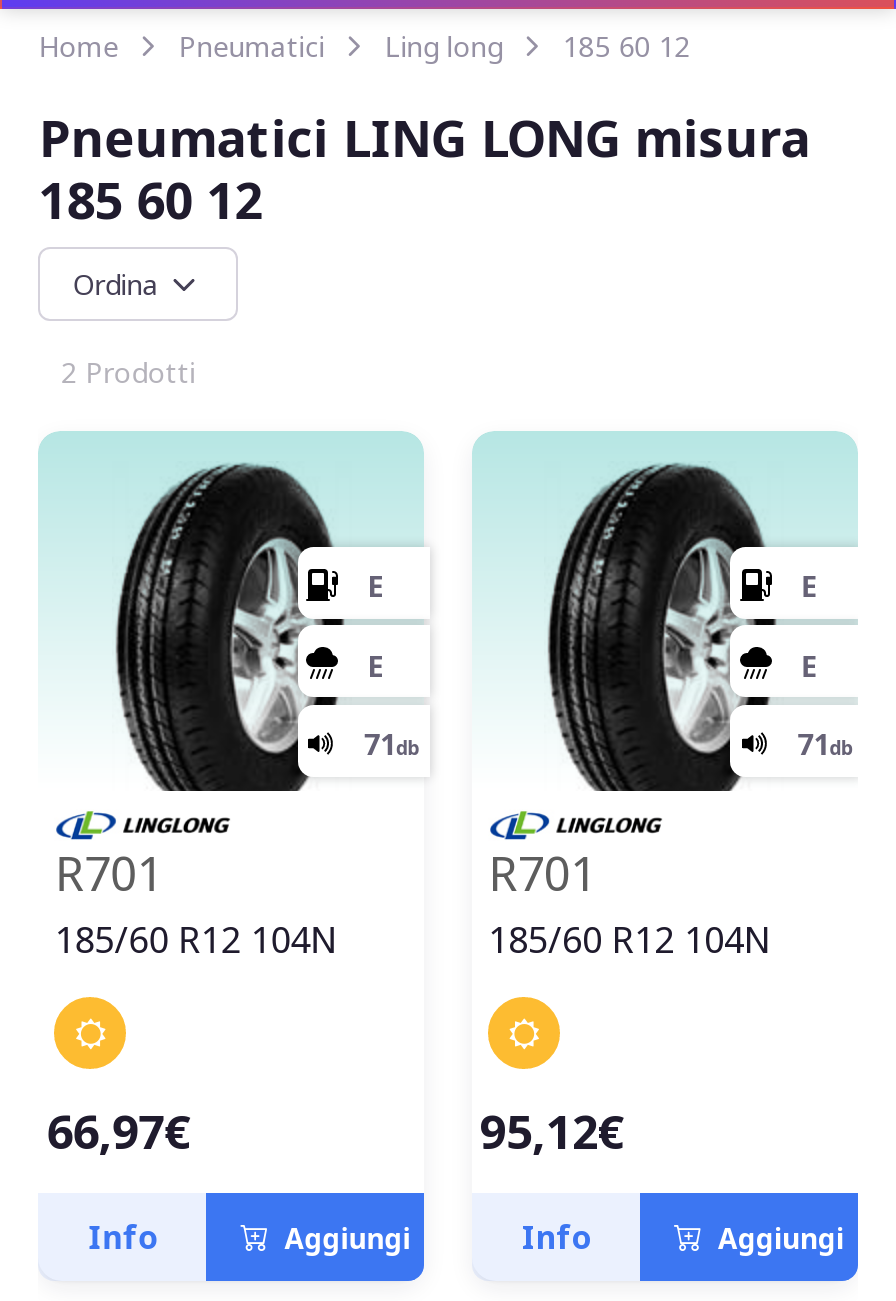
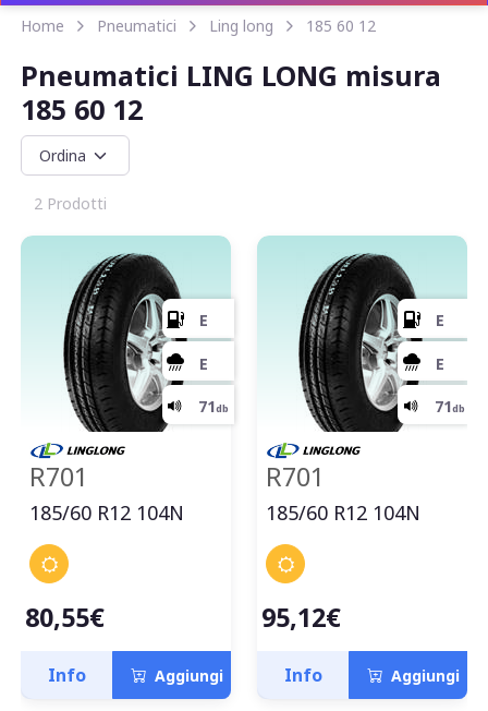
- 66,97€
+ 80,55€
